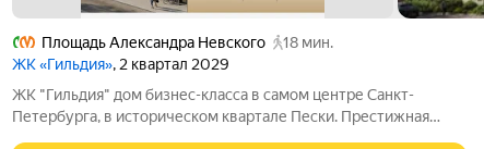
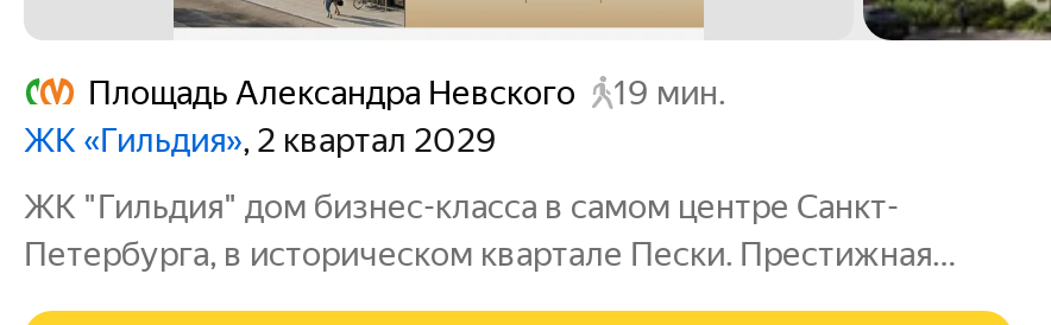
- Площадь Александра Невского 18 мин.
+ Площадь Александра Невского 19 мин.
